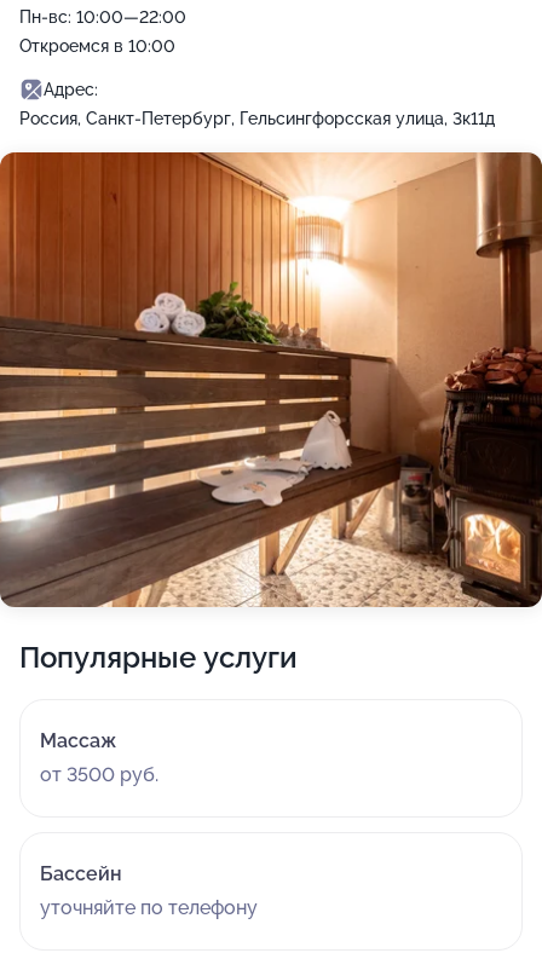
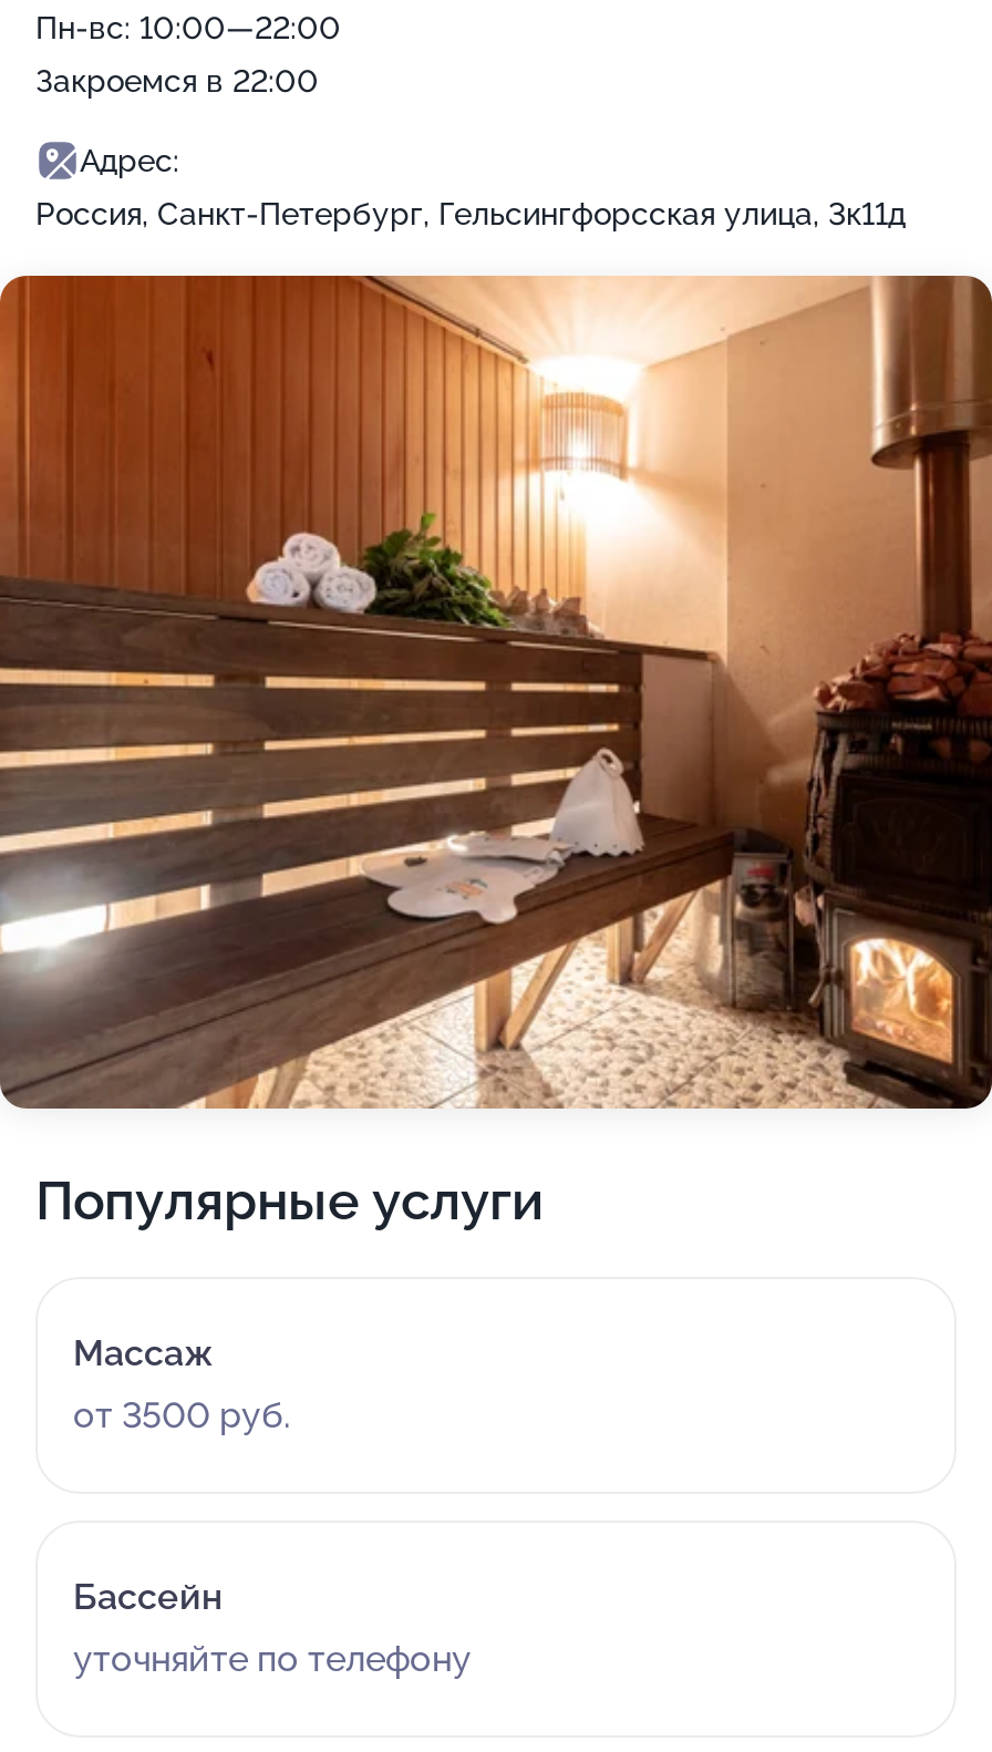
- Откроемся в 10:00
+ Закроемся в 22:00
